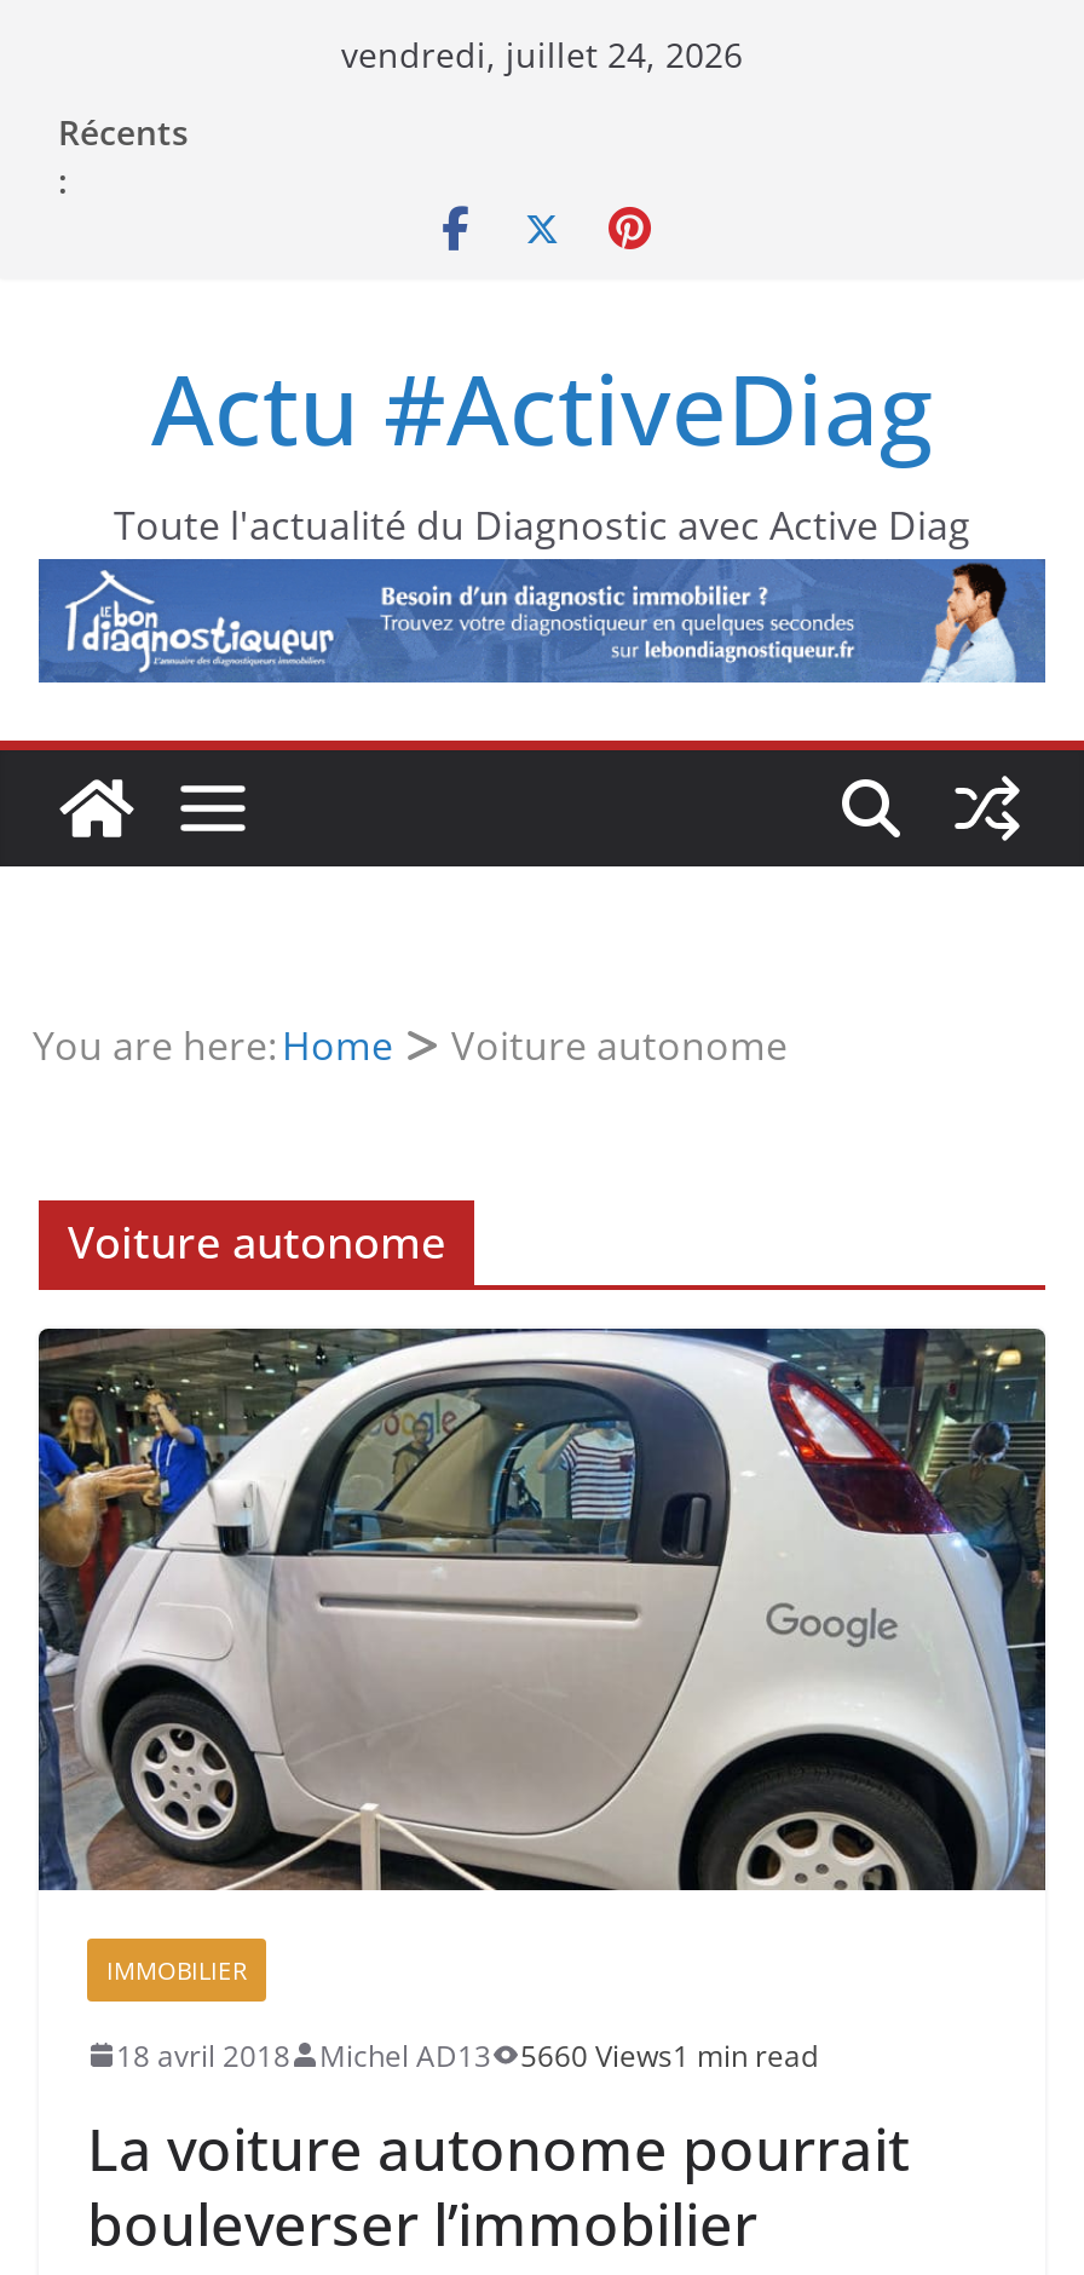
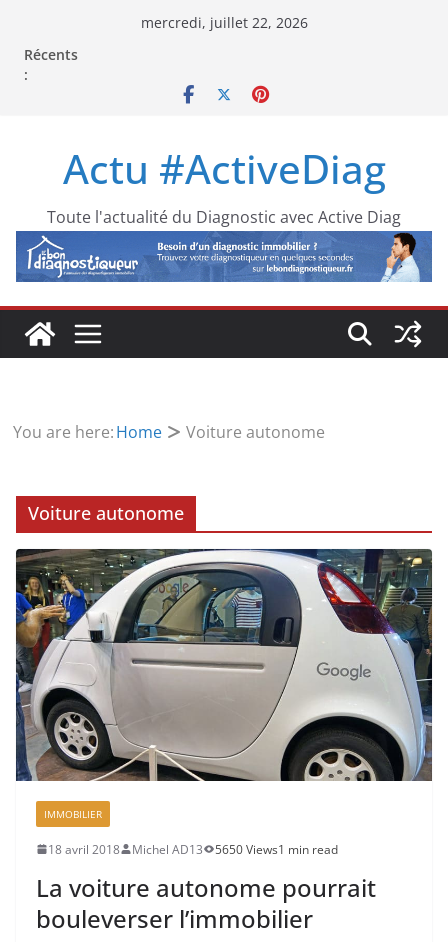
- vendredi, juillet 24, 2026
+ mercredi, juillet 22, 2026

- 5660 Views1 min read
+ 5650 Views1 min read
